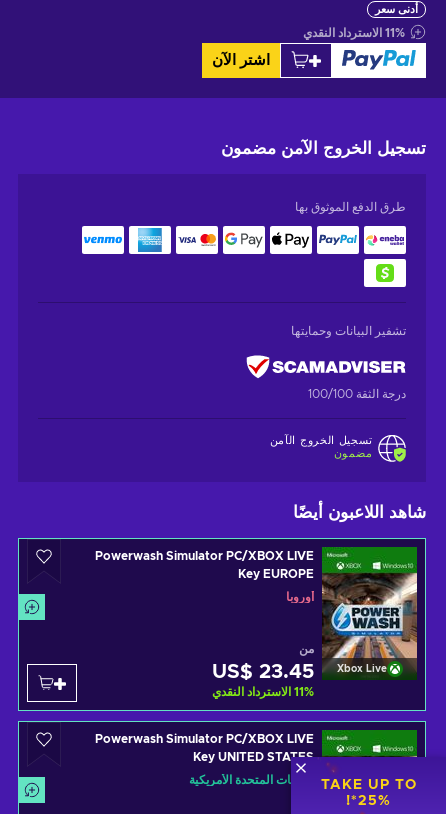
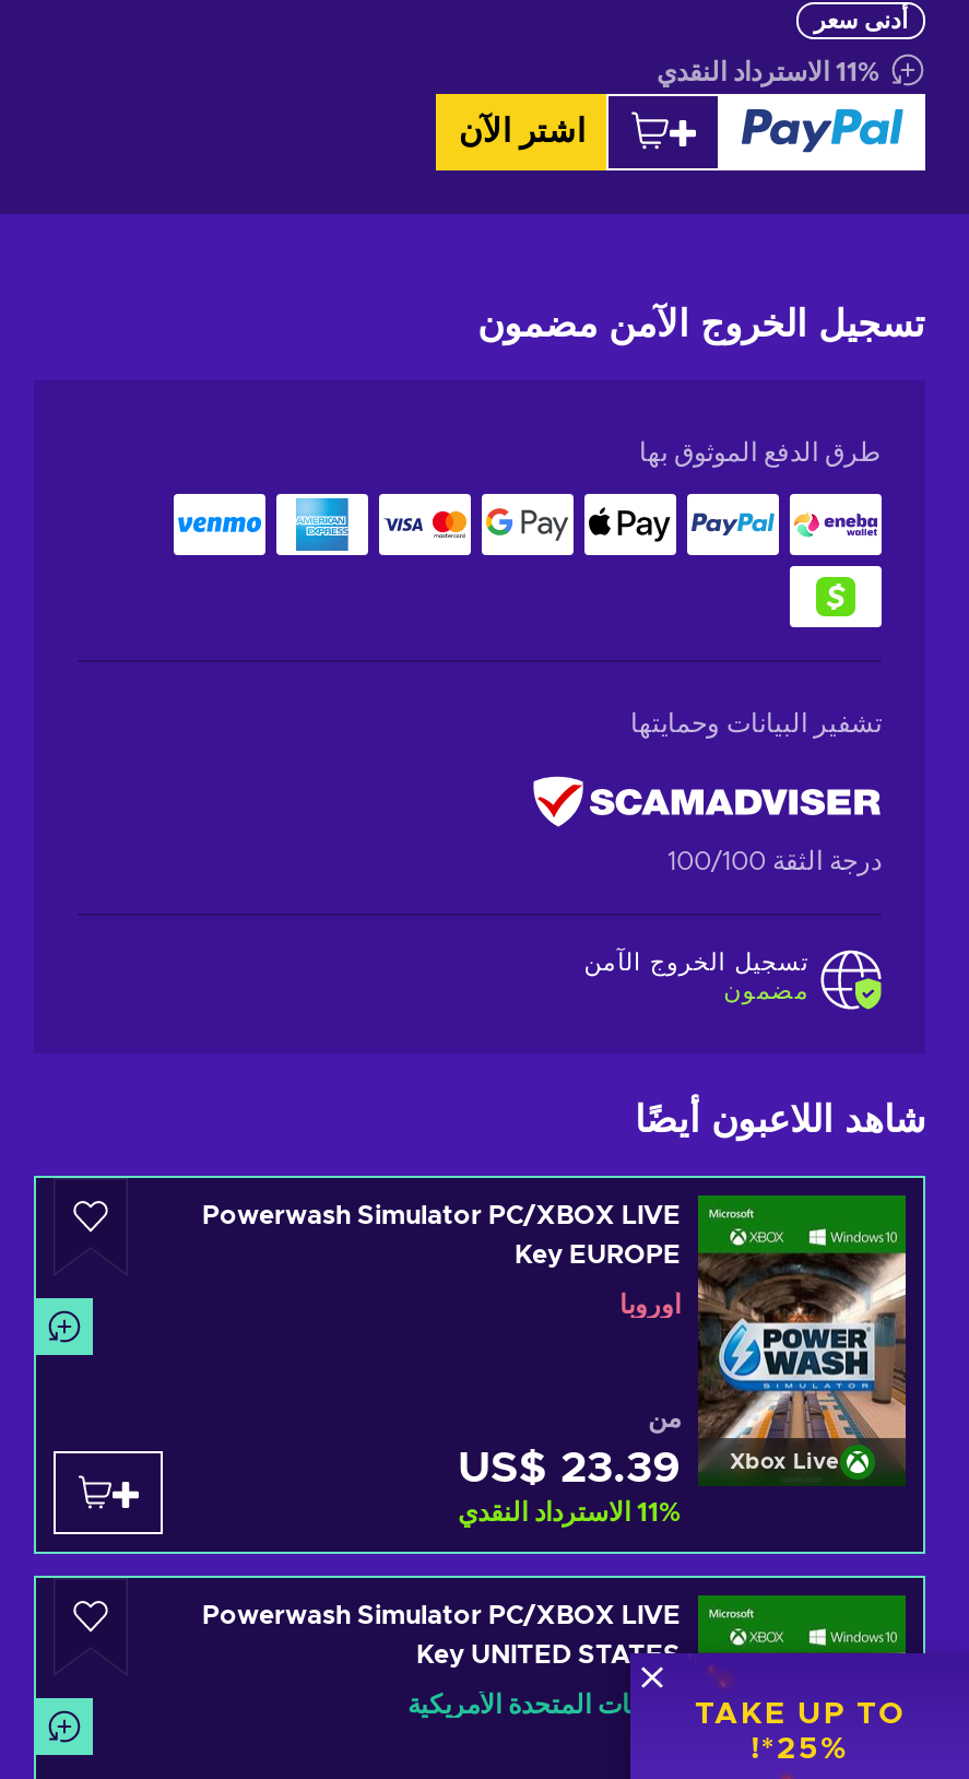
- US$ 23.45
+ US$ 23.39
